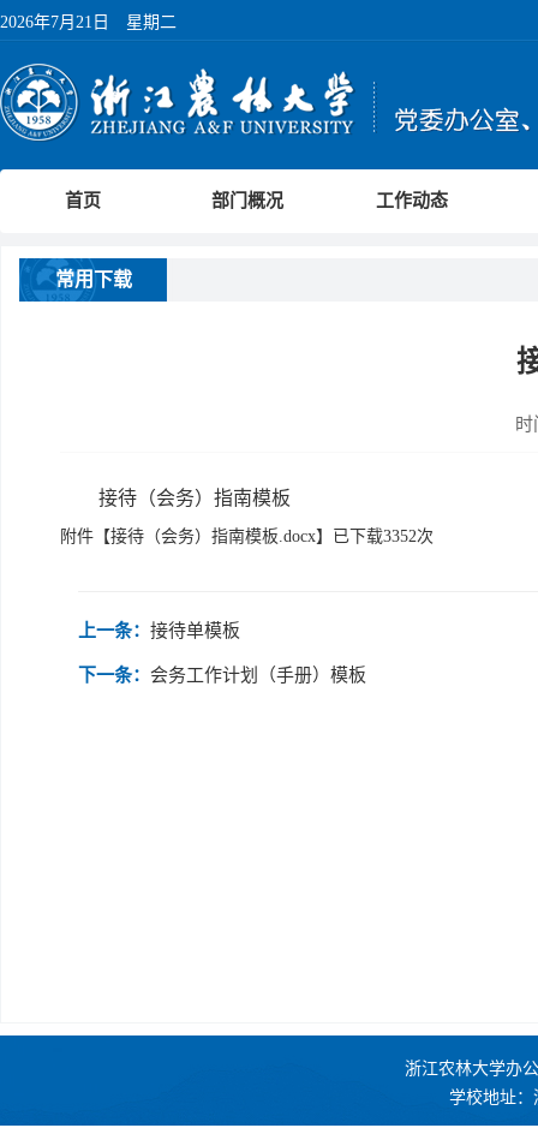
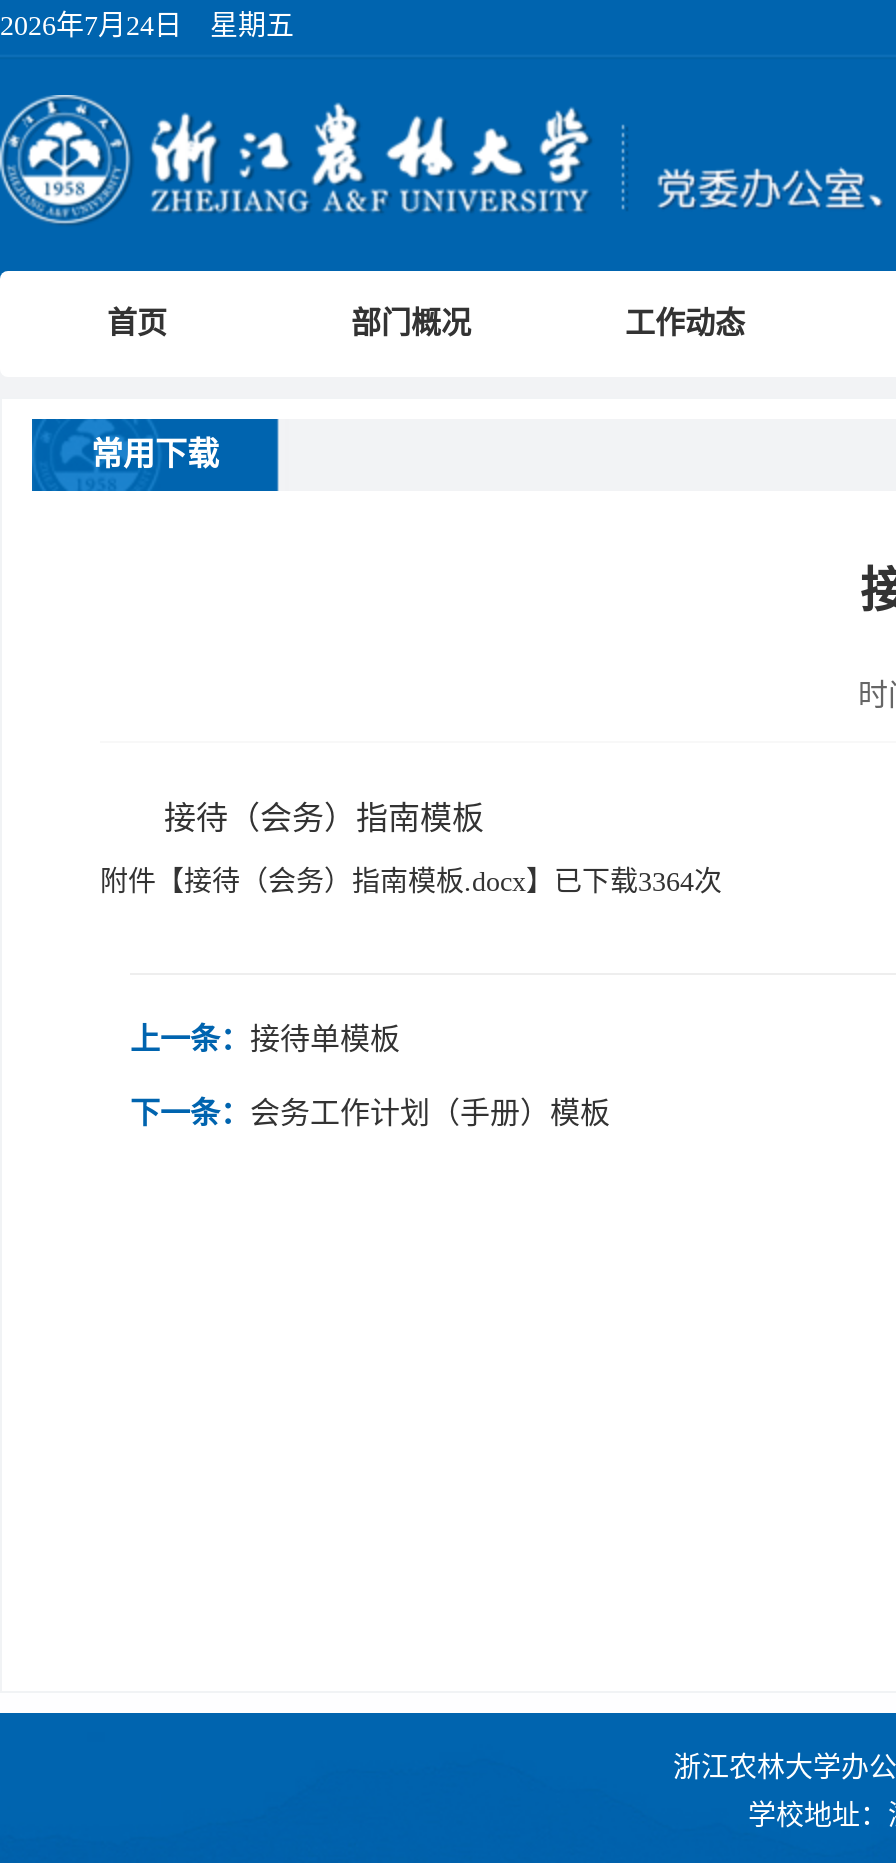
- 2026年7月21日 星期二
+ 2026年7月24日 星期五

- 附件【接待（会务）指南模板.docx】已下载3352次
+ 附件【接待（会务）指南模板.docx】已下载3364次
